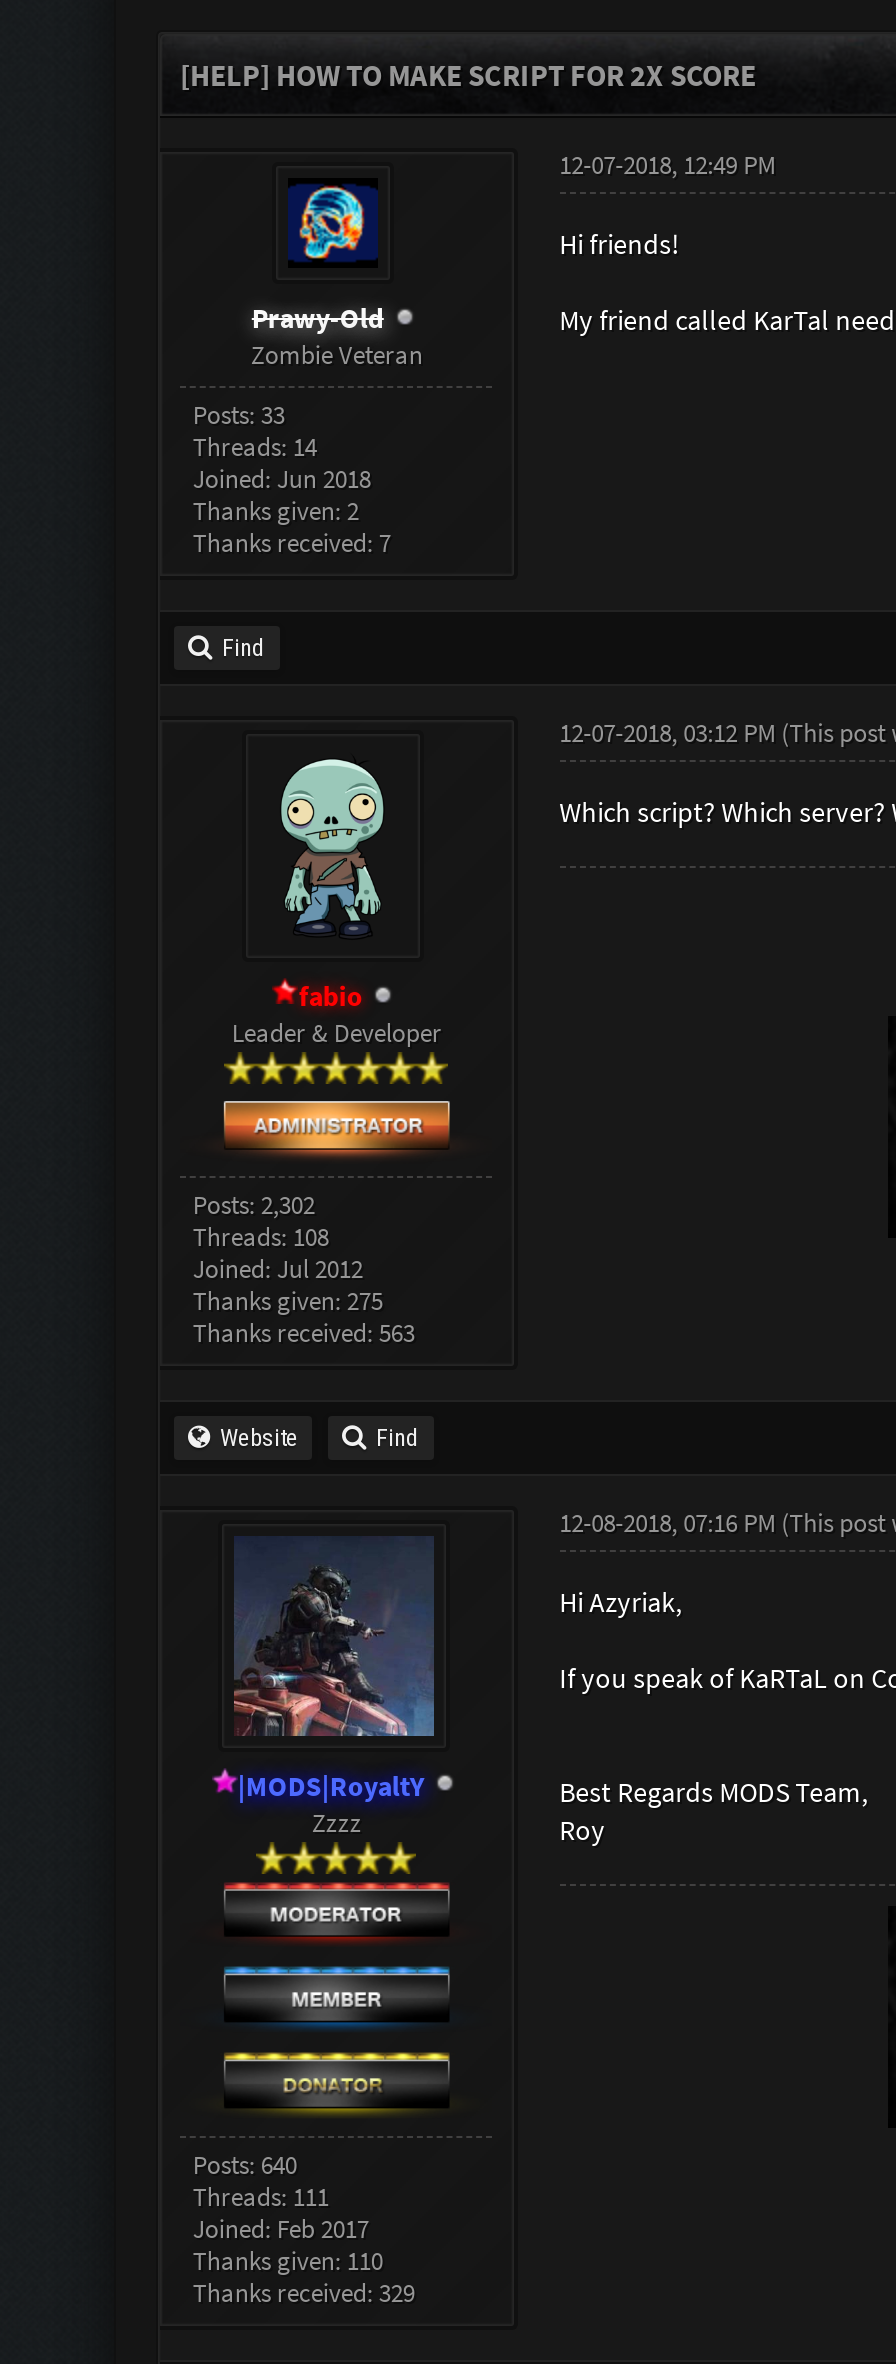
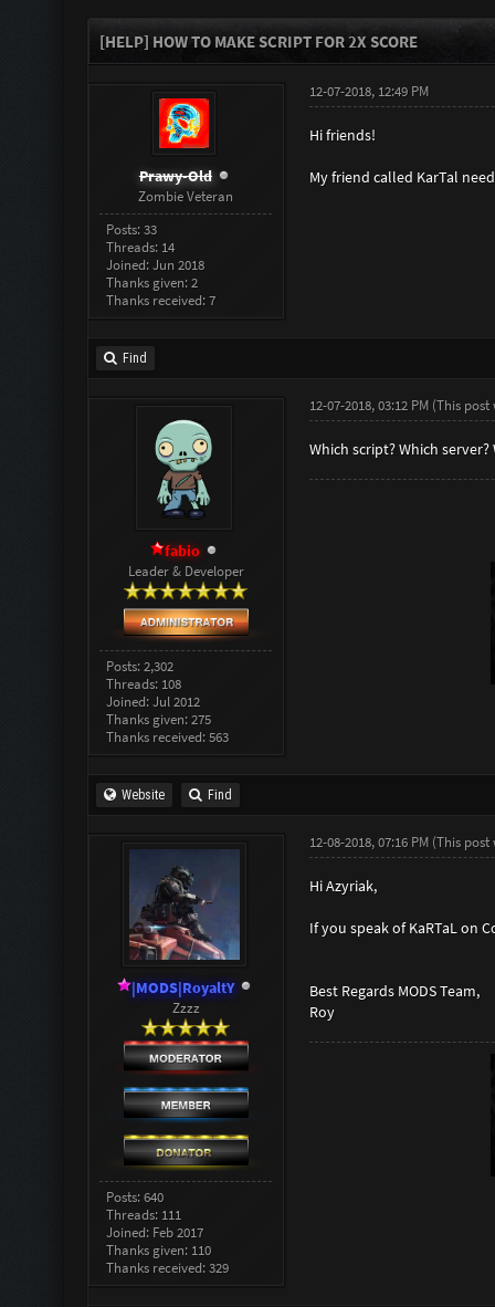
- [image]
+ [image]
